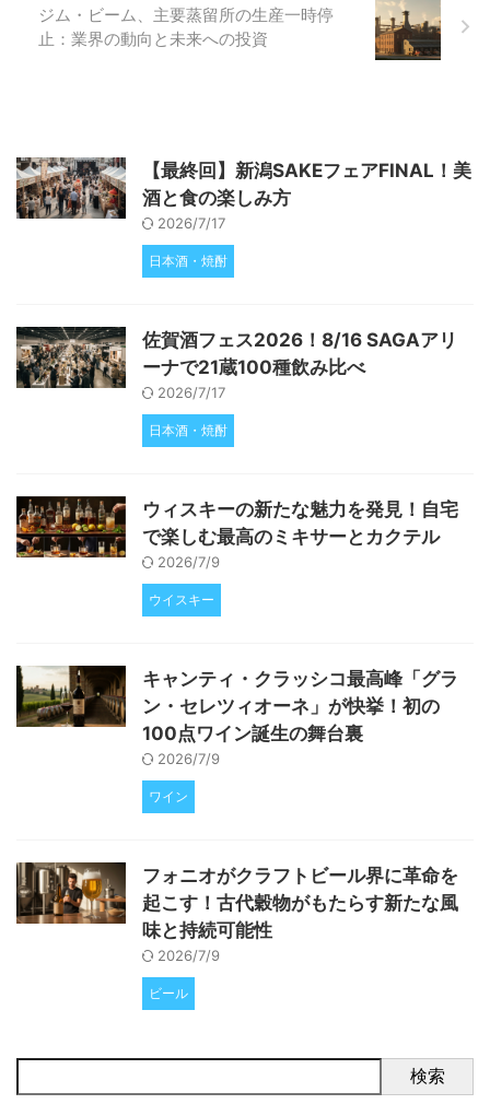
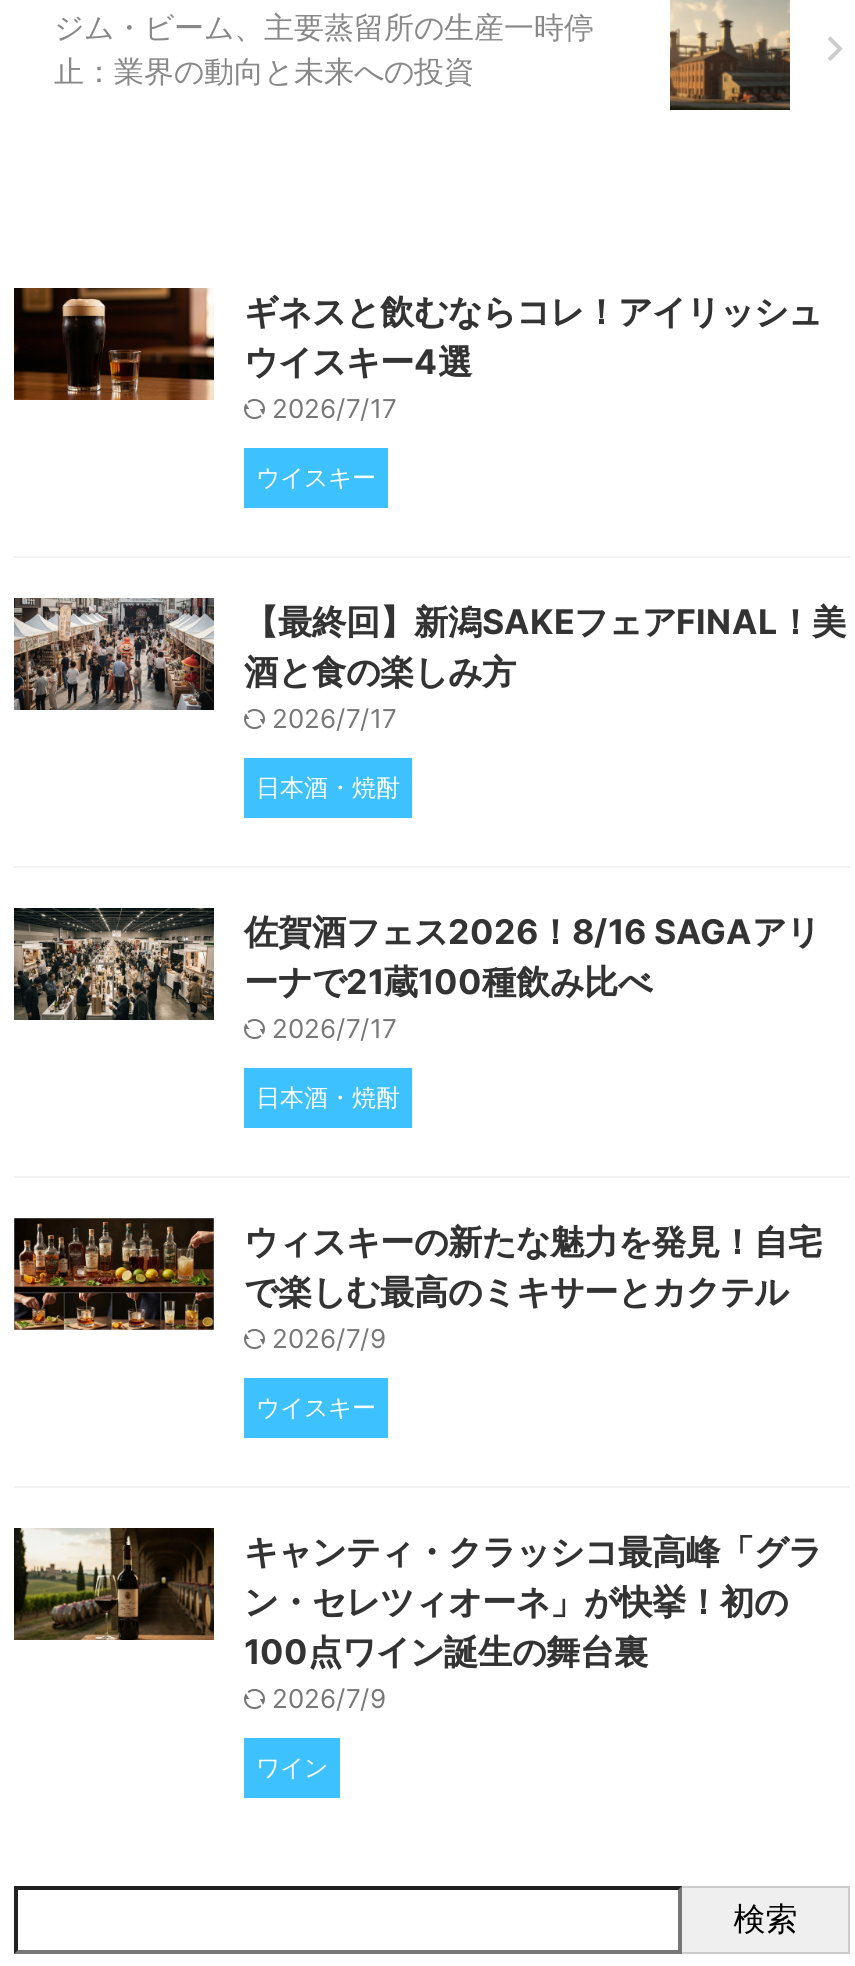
+ [image]
+ ギネスと飲むならコレ！アイリッシュ
+ ウイスキー4選
+ 2026/7/17
+ ウイスキー

moved down: [image] | 【最終回】新潟SAKEフェアFINAL！美 | 酒と食の楽しみ方 | ... | 2026/7/9 | ワイン

- [image]
- フォニオがクラフトビール界に革命を
- 起こす！古代穀物がもたらす新たな風
- 味と持続可能性
- 2026/7/9
- ビール
